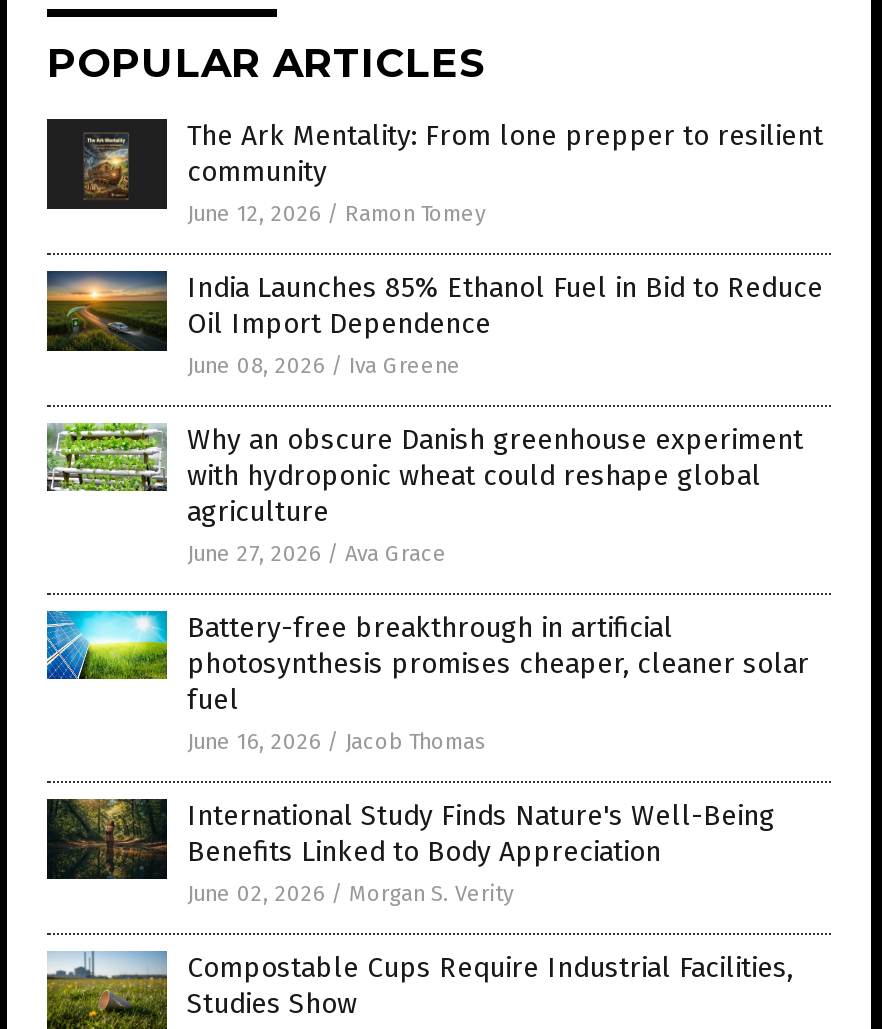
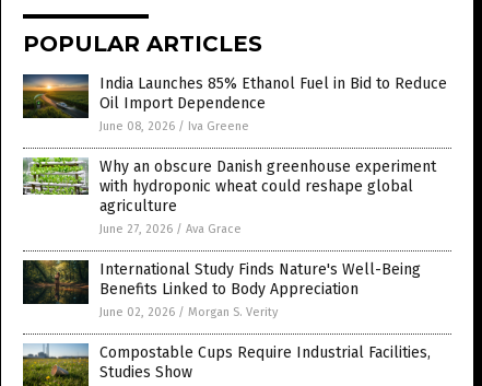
- [image]
- The Ark Mentality: From lone prepper to resilient
- community
- June 12, 2026 / Ramon Tomey

- [image]
- Battery-free breakthrough in artificial
- photosynthesis promises cheaper, cleaner solar
- fuel
- June 16, 2026 / Jacob Thomas
